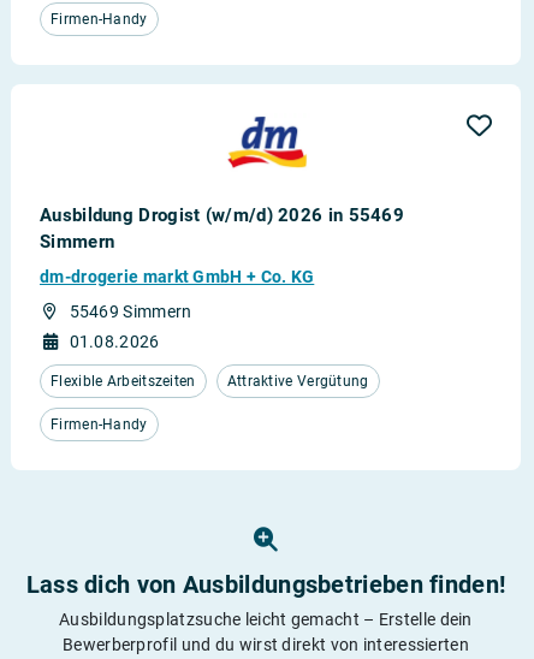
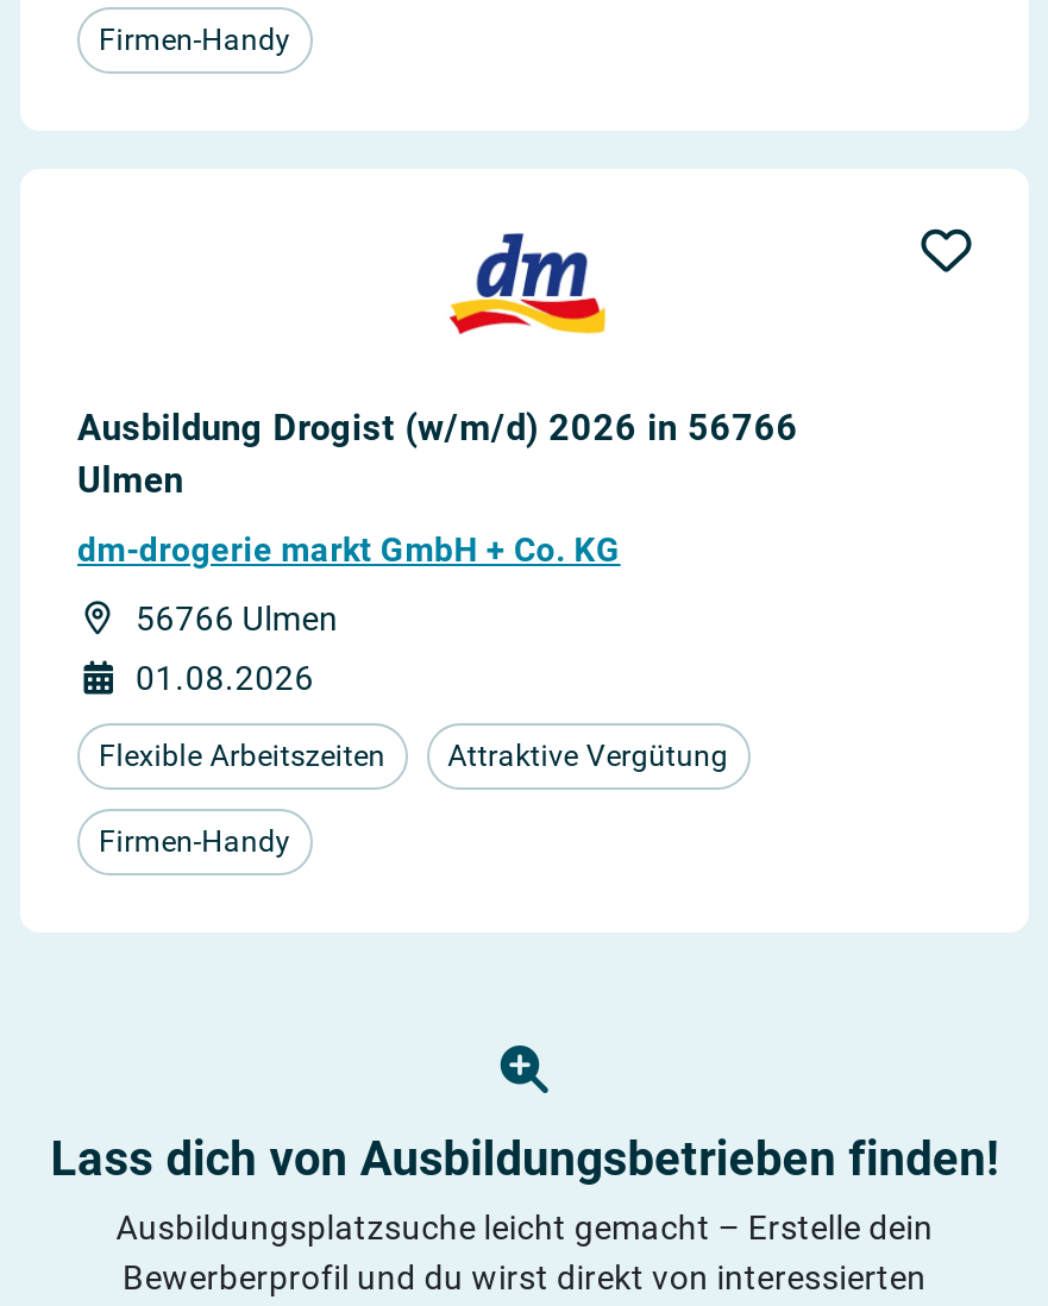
- Ausbildung Drogist (w/m/d) 2026 in 55469
- Simmern
+ Ausbildung Drogist (w/m/d) 2026 in 56766
+ Ulmen

- 55469 Simmern
+ 56766 Ulmen
